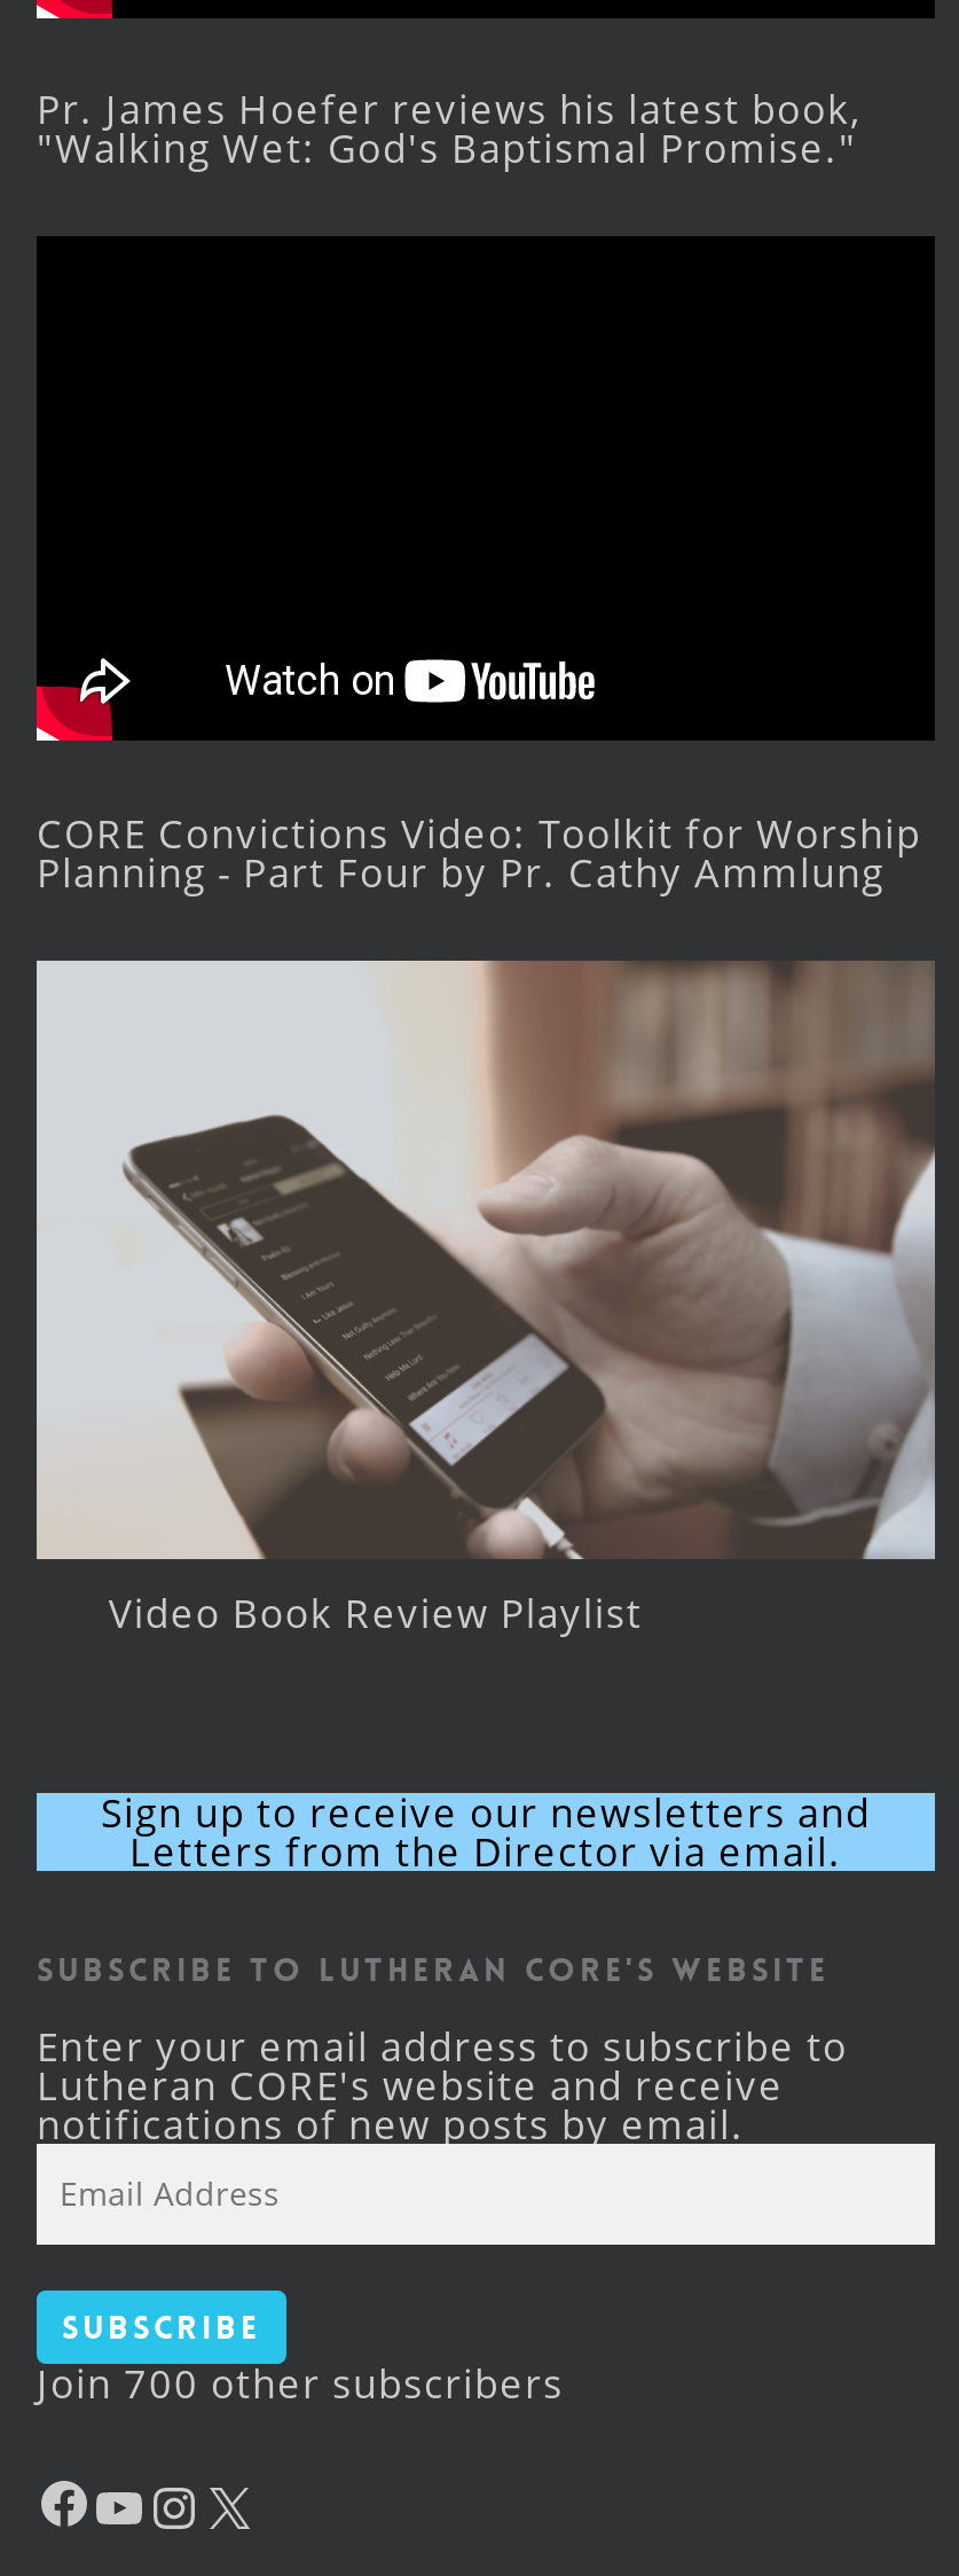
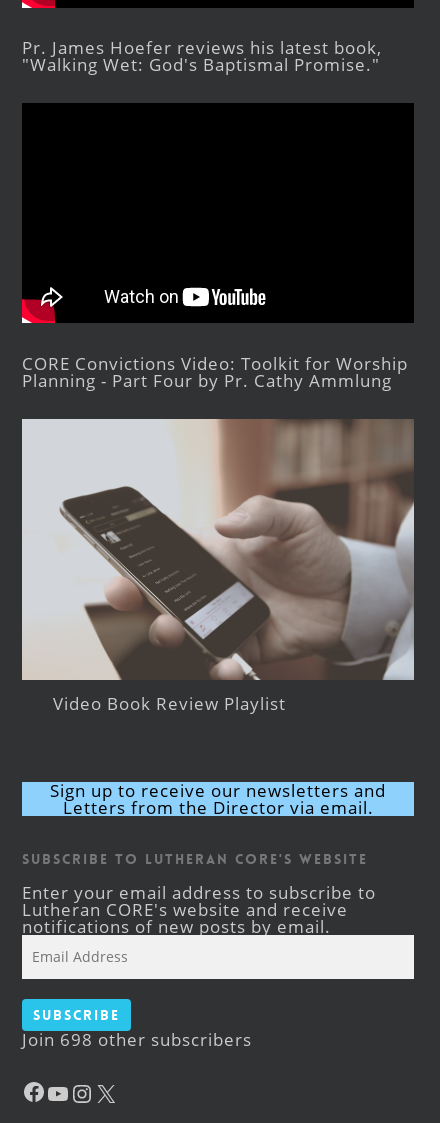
- Join 700 other subscribers
+ Join 698 other subscribers
